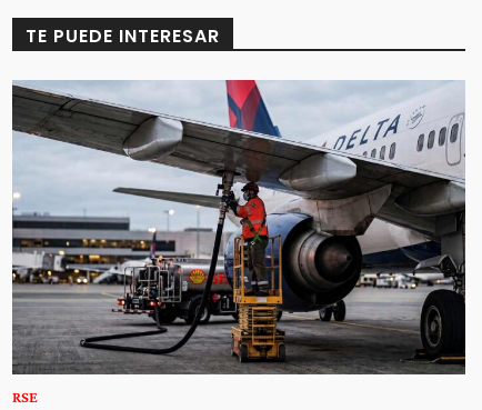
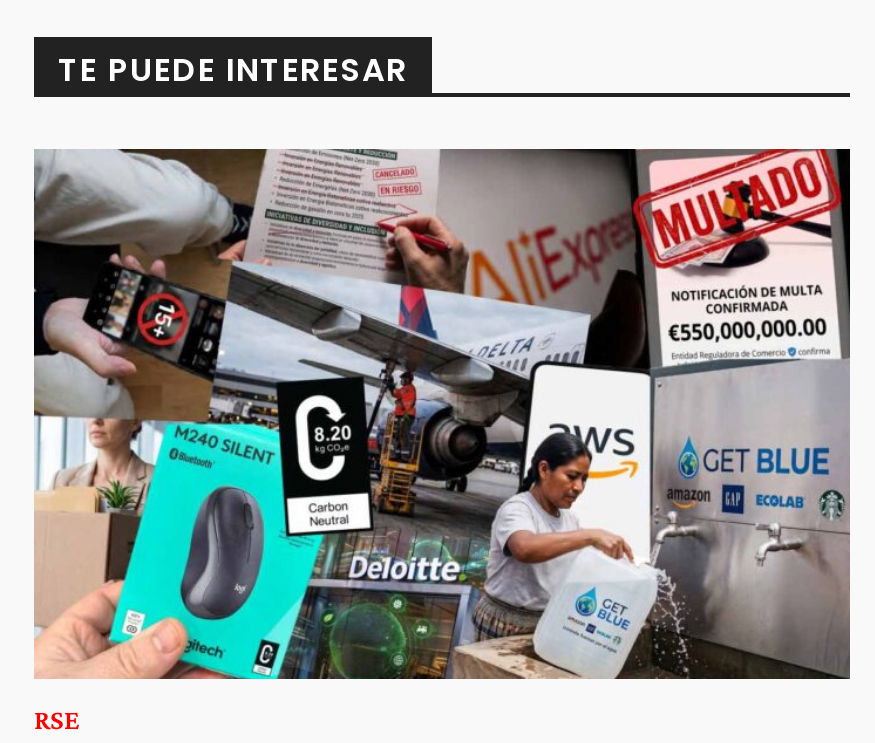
- [image]
+ [image]
